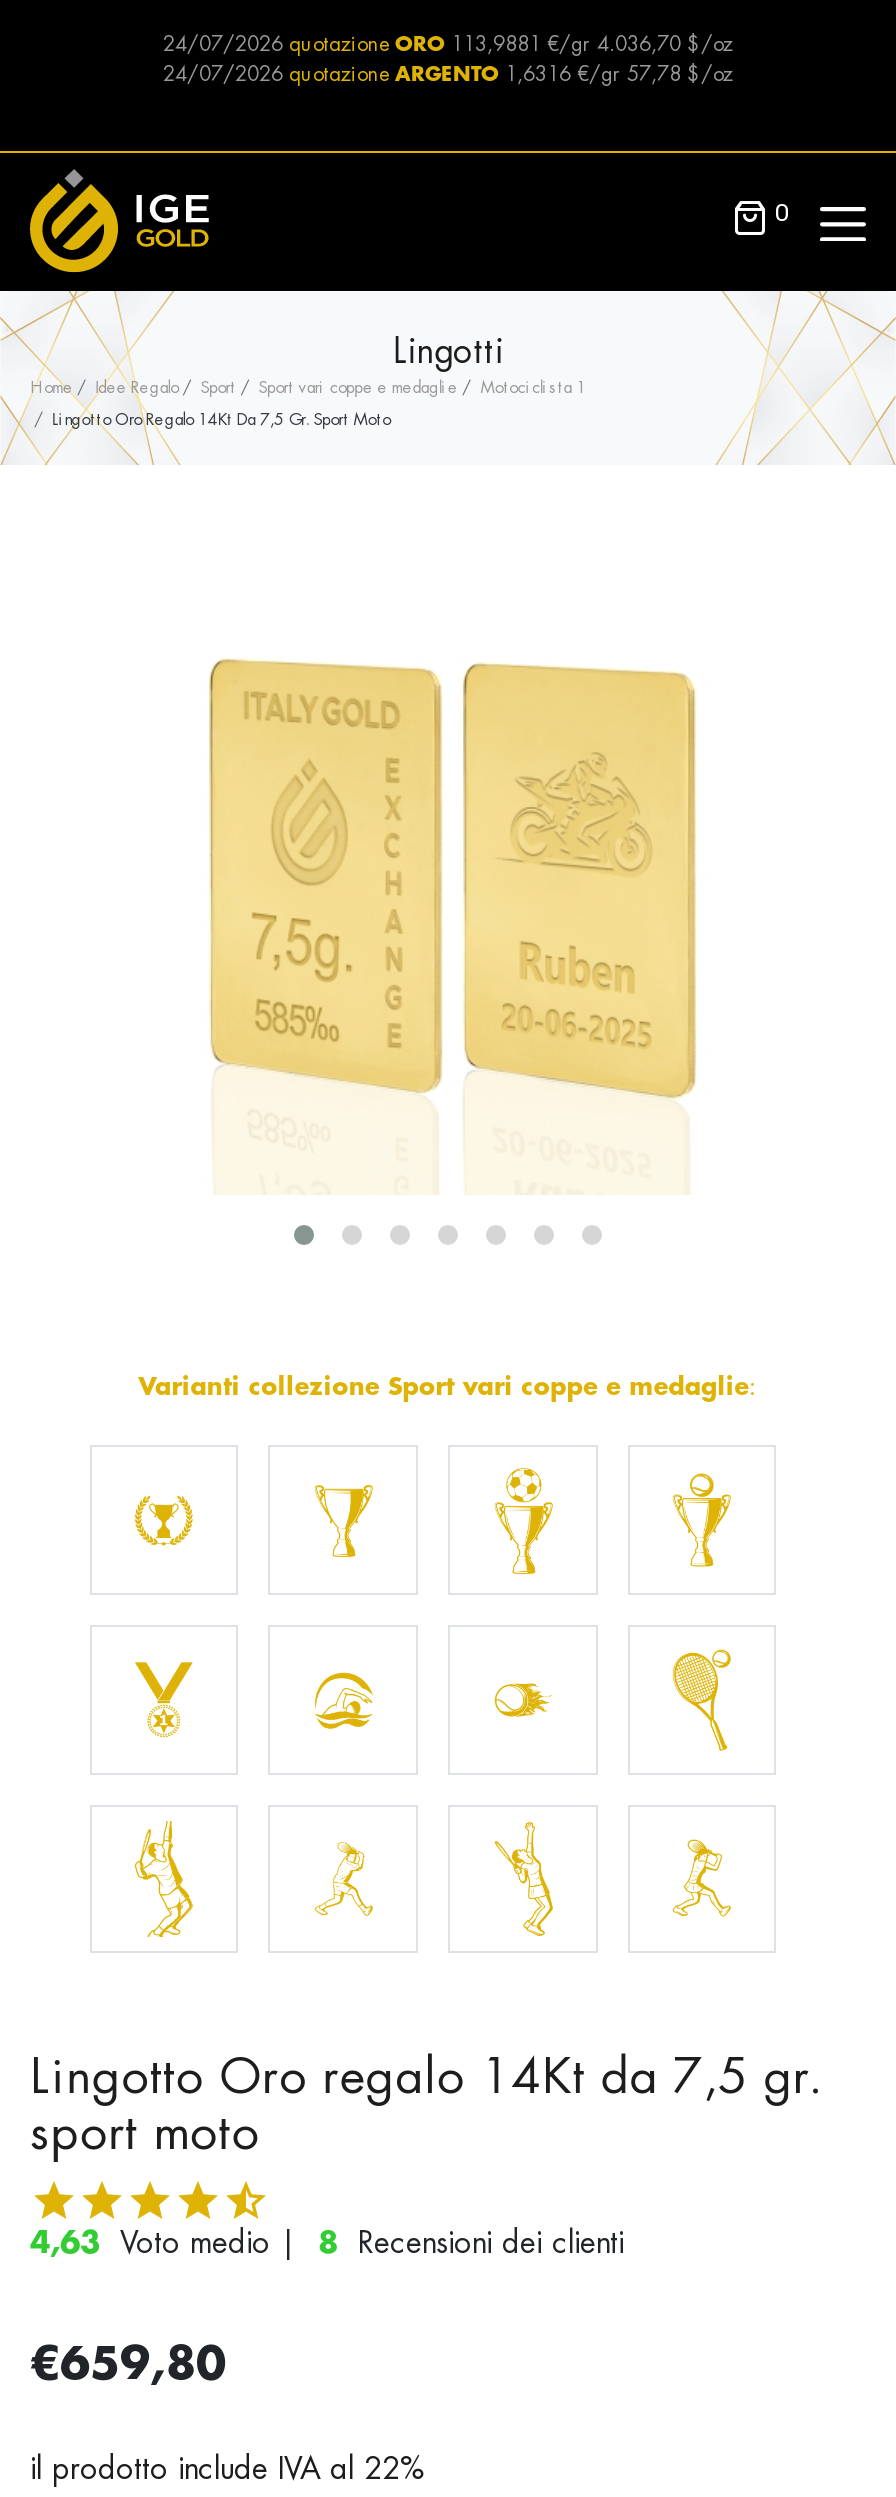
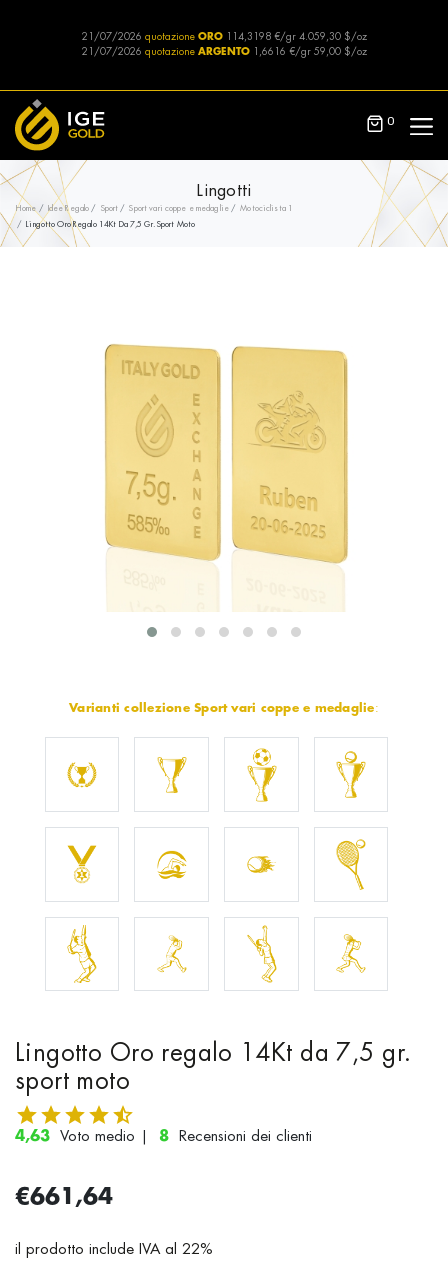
- 24/07/2026 quotazione ORO 113,9881 €/gr 4.036,70 $/oz
+ 21/07/2026 quotazione ORO 114,3198 €/gr 4.059,30 $/oz

- 24/07/2026 quotazione ARGENTO 1,6316 €/gr 57,78 $/oz
+ 21/07/2026 quotazione ARGENTO 1,6616 €/gr 59,00 $/oz

- €659,80
+ €661,64
